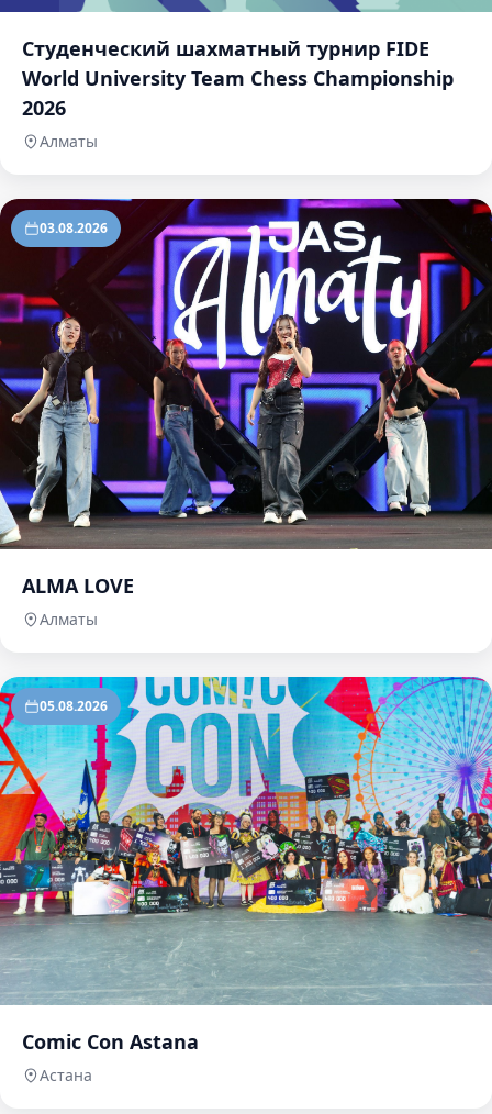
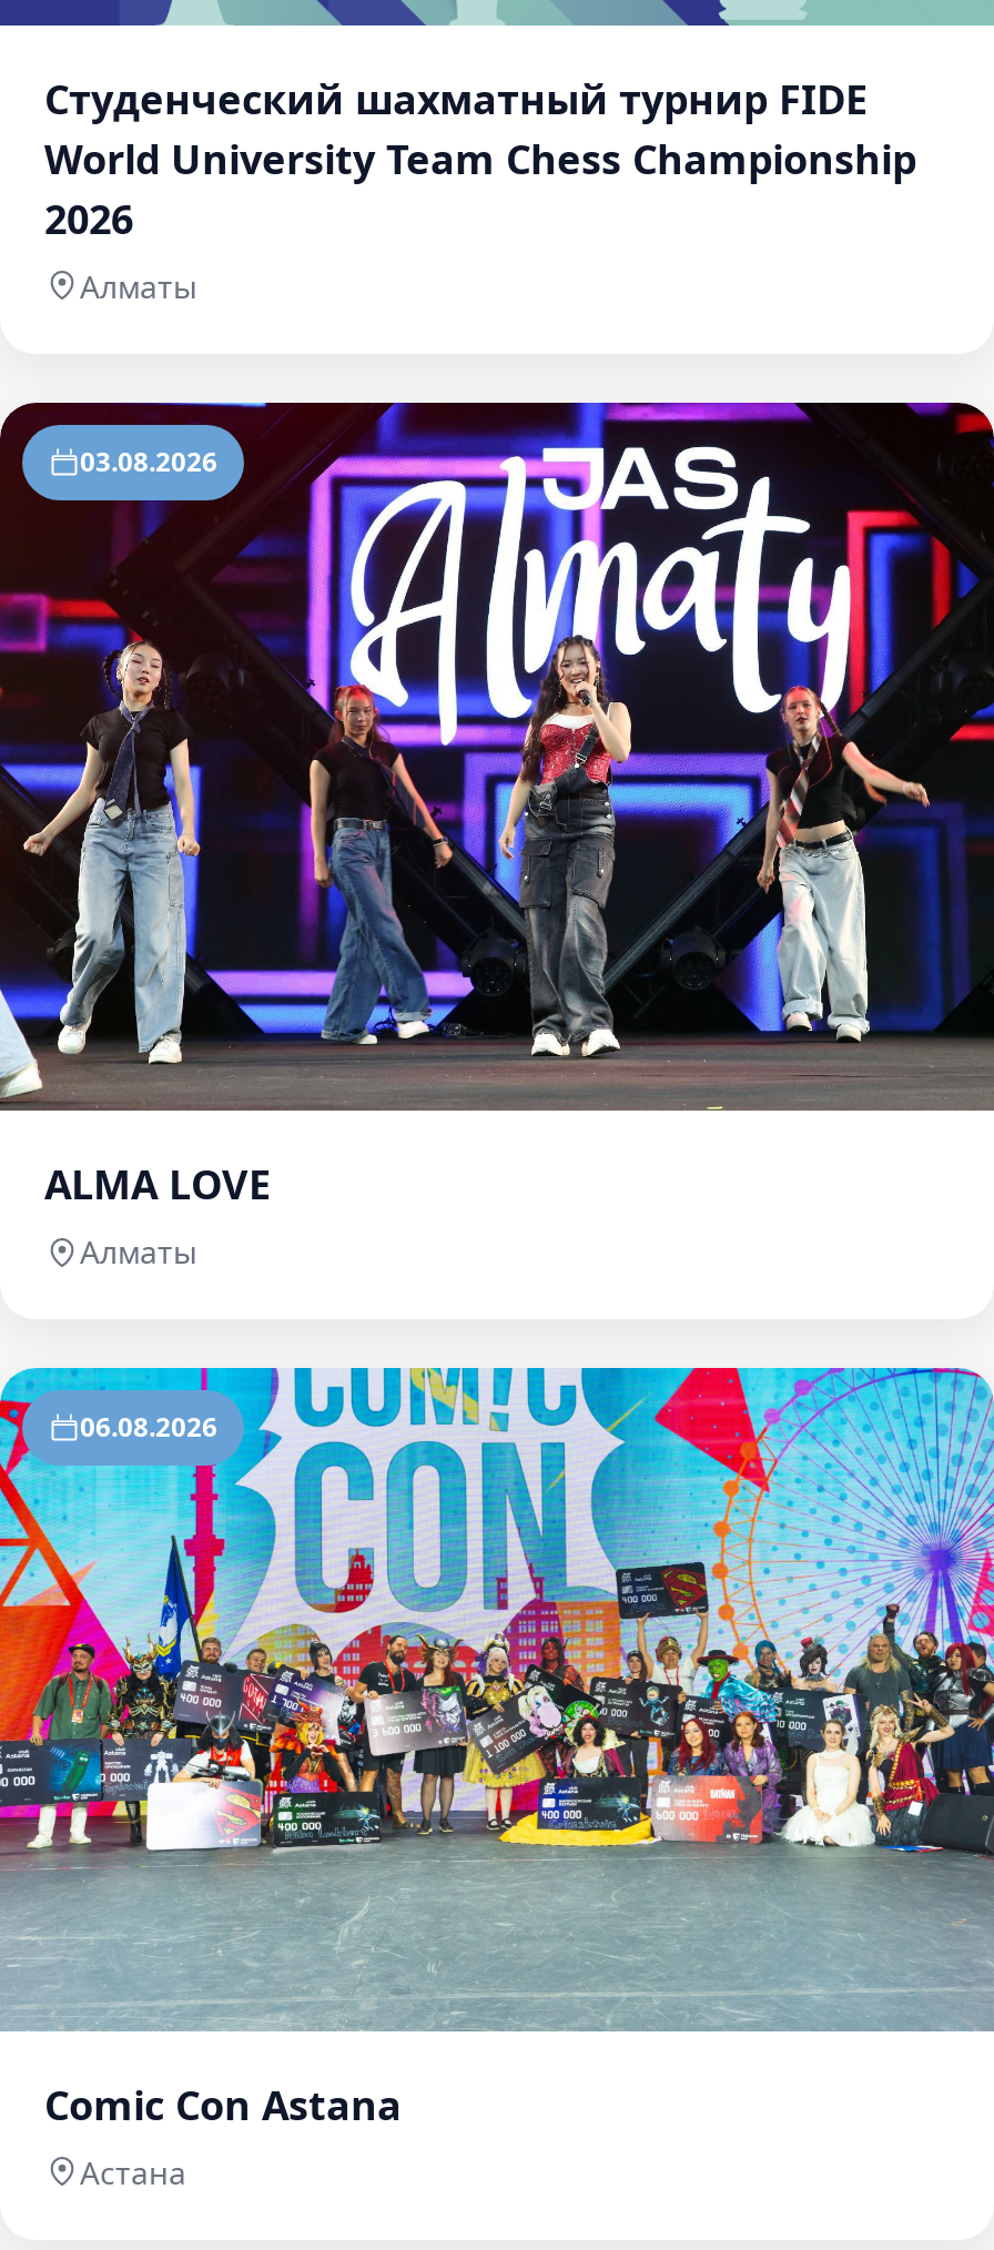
- 05.08.2026
+ 06.08.2026
